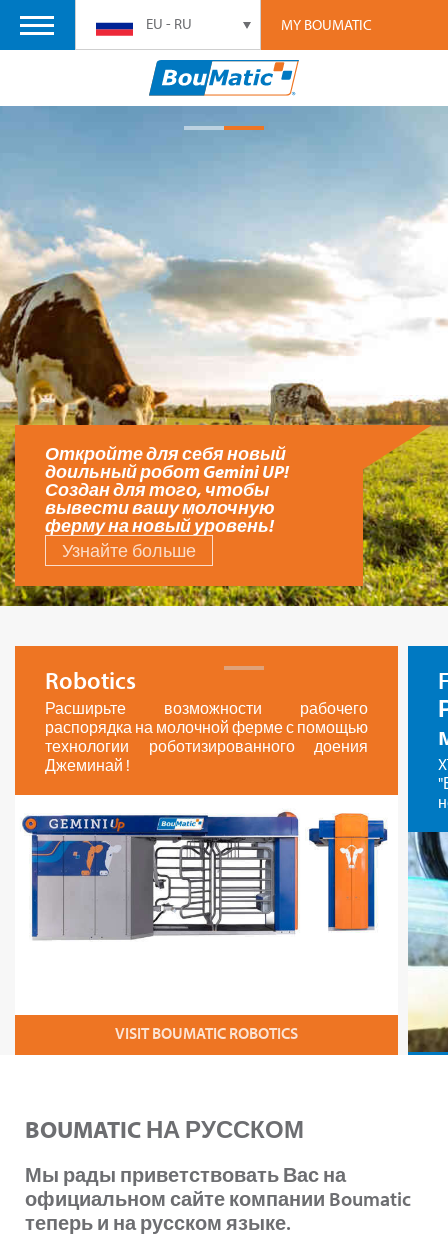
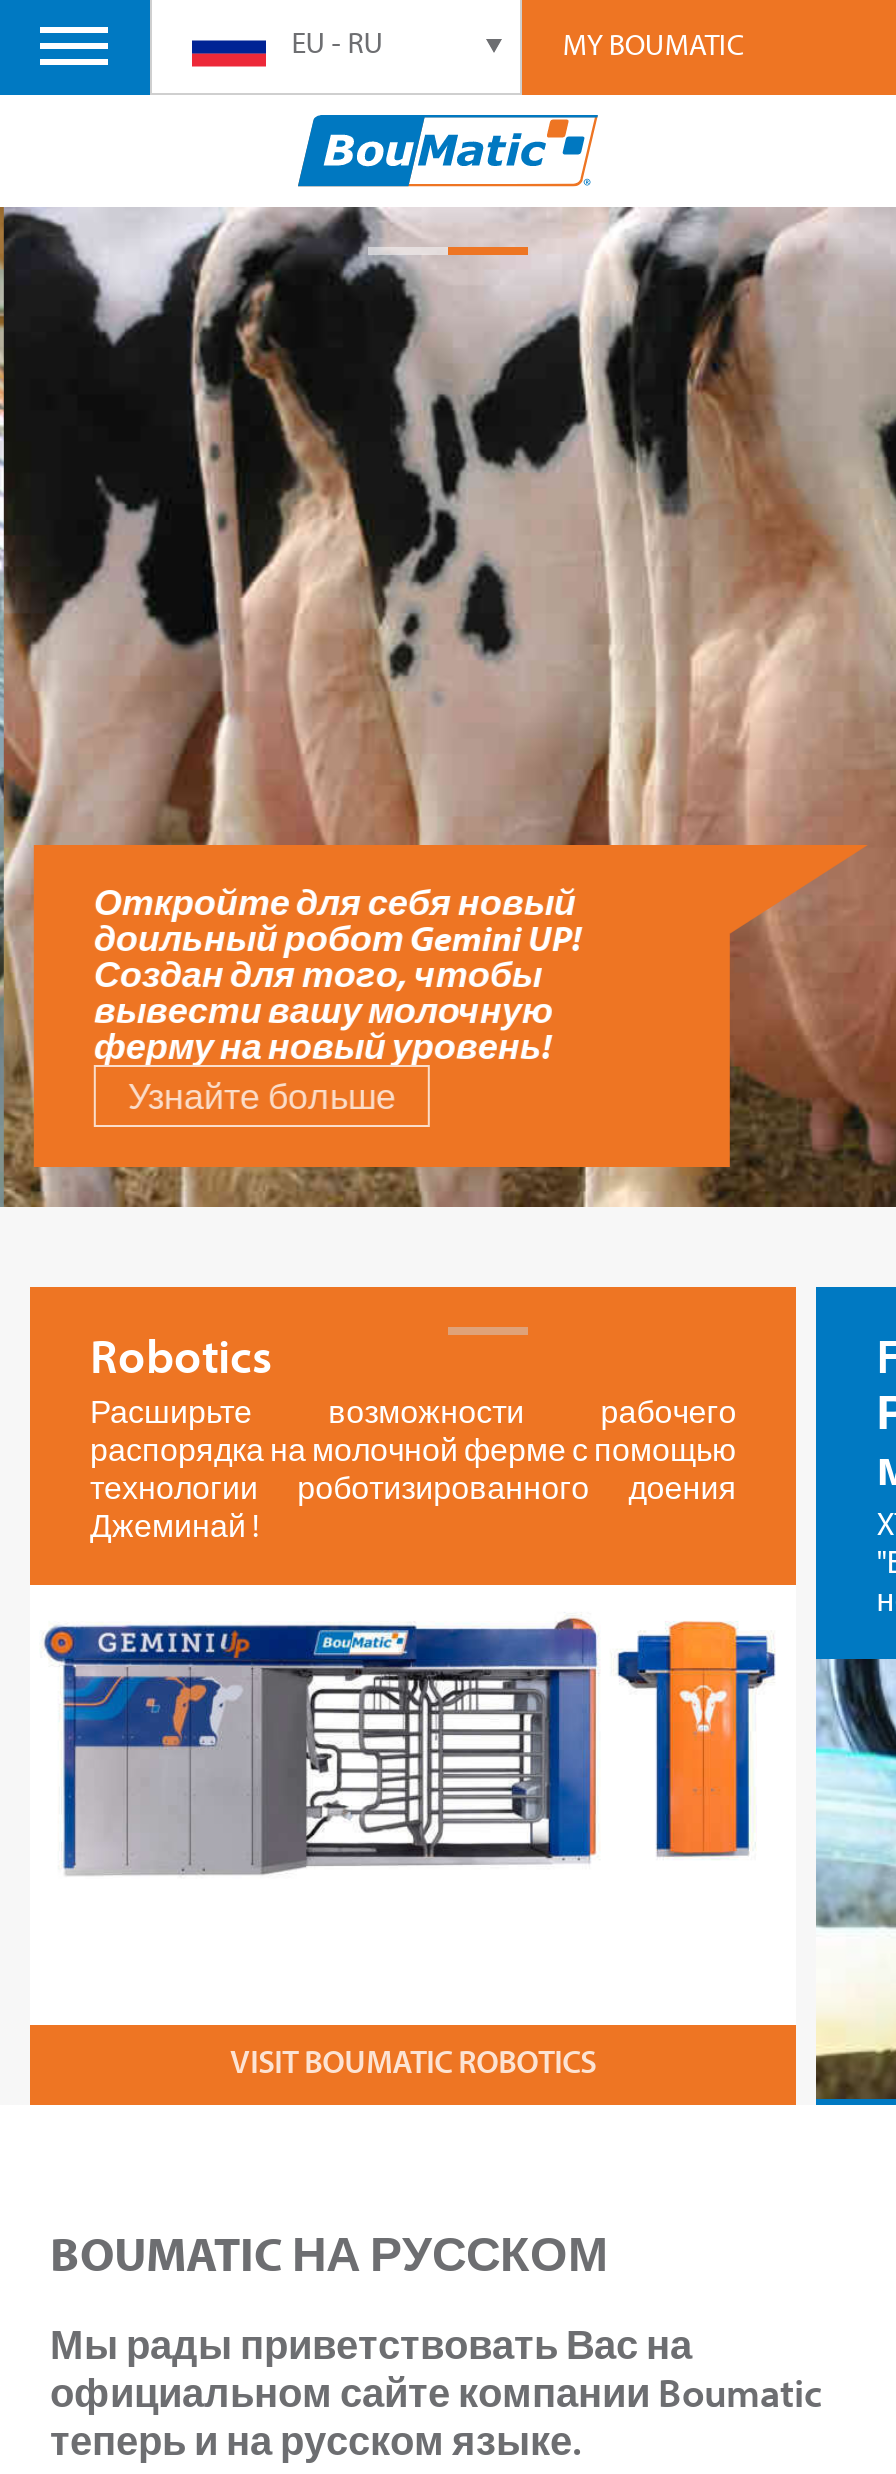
- [image]
+ [image]
